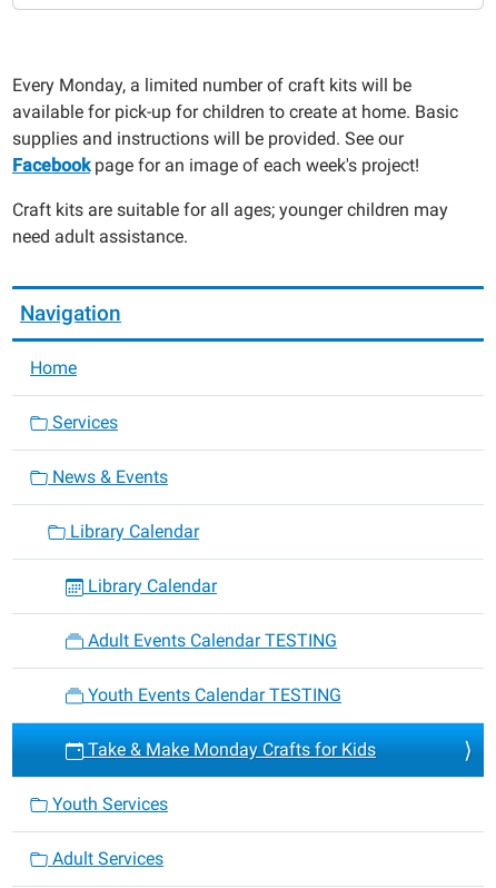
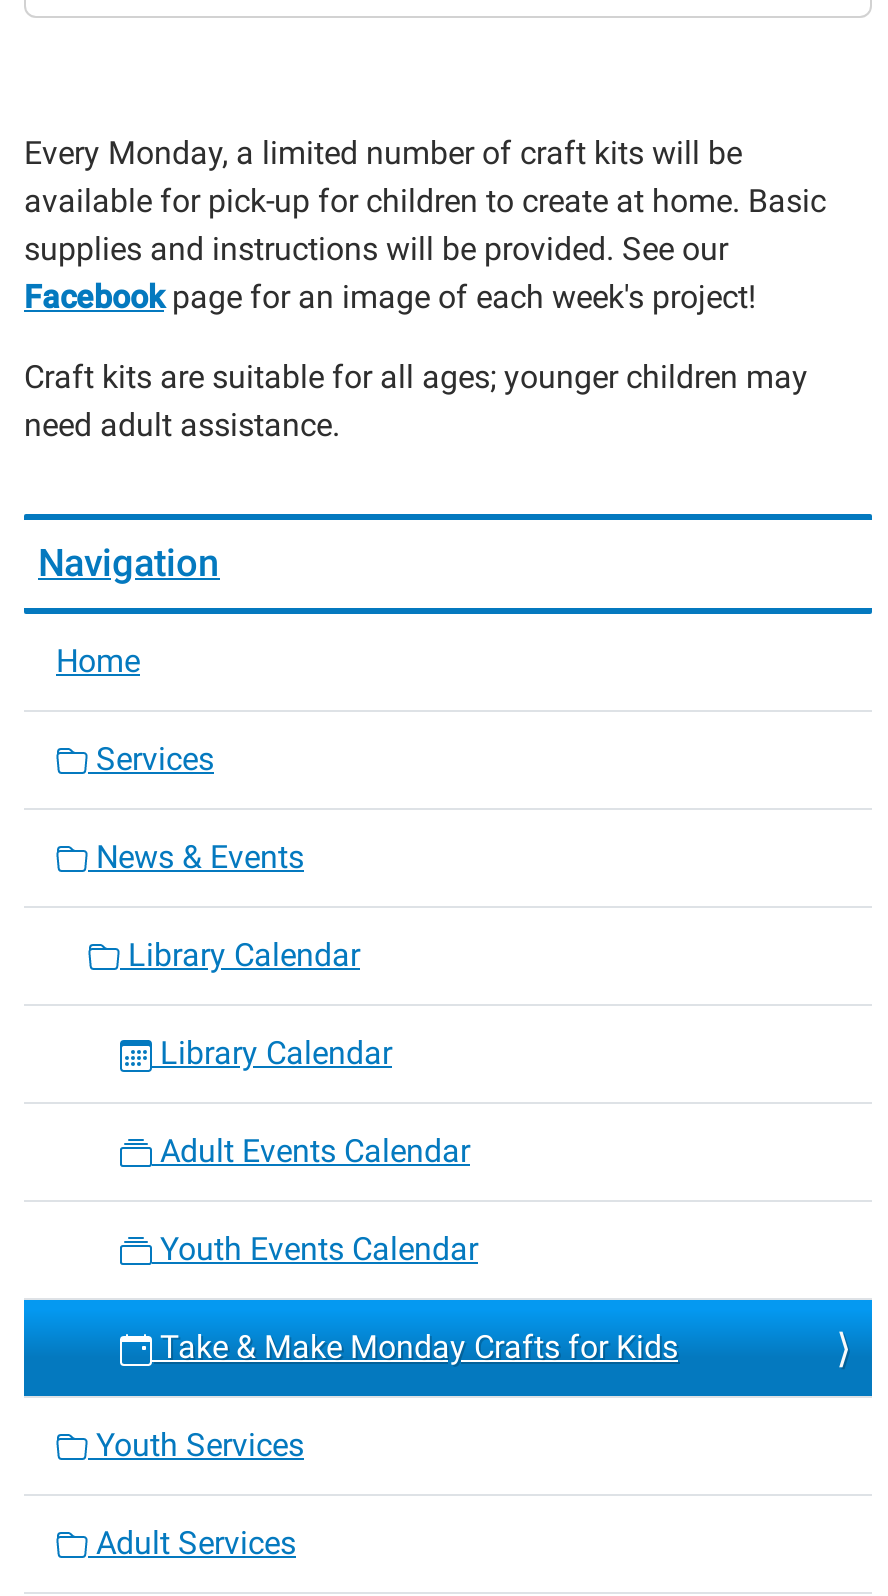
- Adult Events Calendar TESTING
+ Adult Events Calendar

- Youth Events Calendar TESTING
+ Youth Events Calendar
